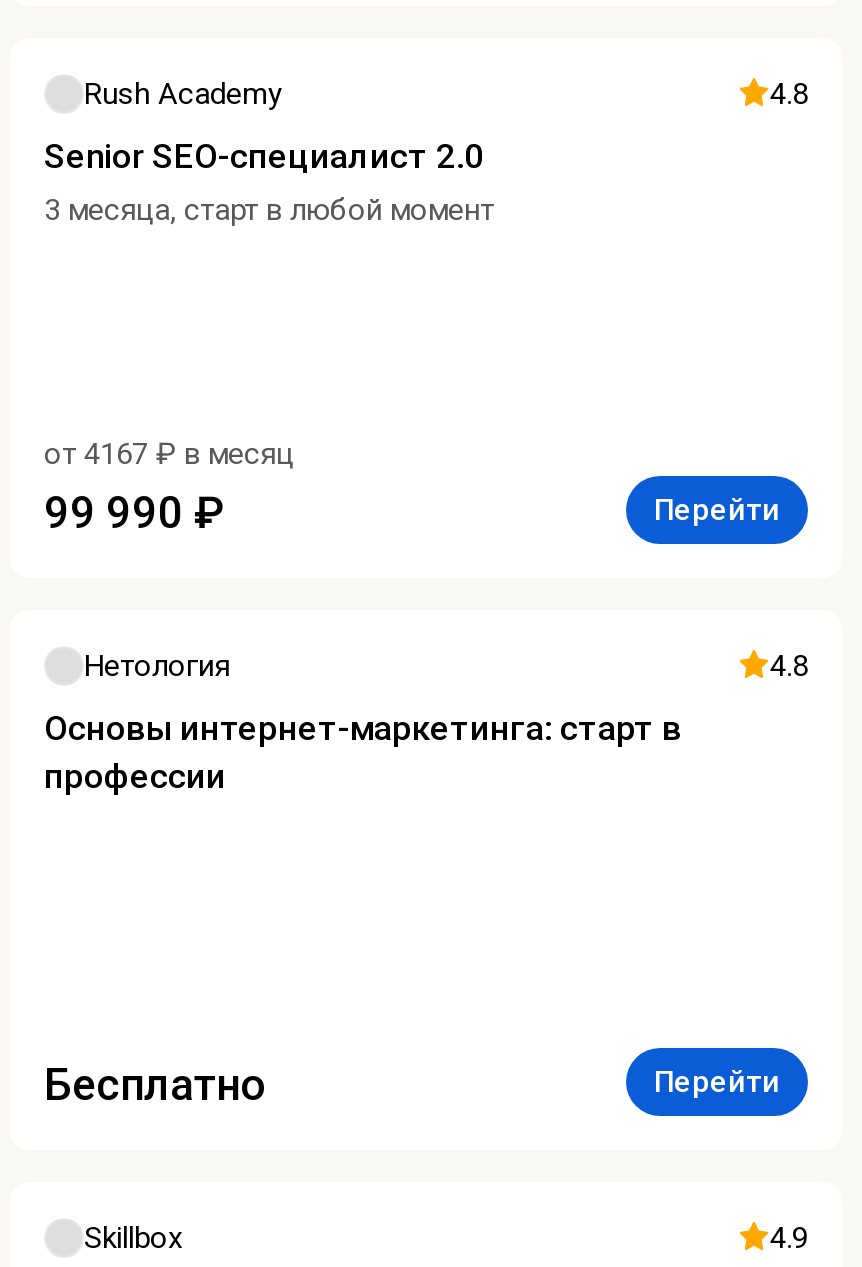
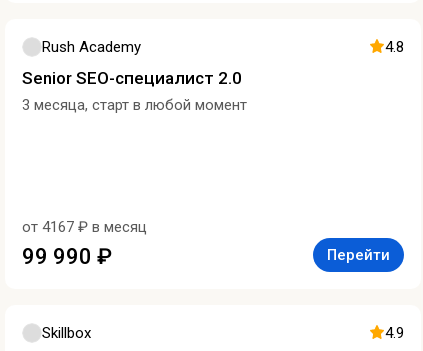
- Нетология
- 4.8
- Основы интернет-маркетинга: старт в
- профессии

- Бесплатно
- Перейти
